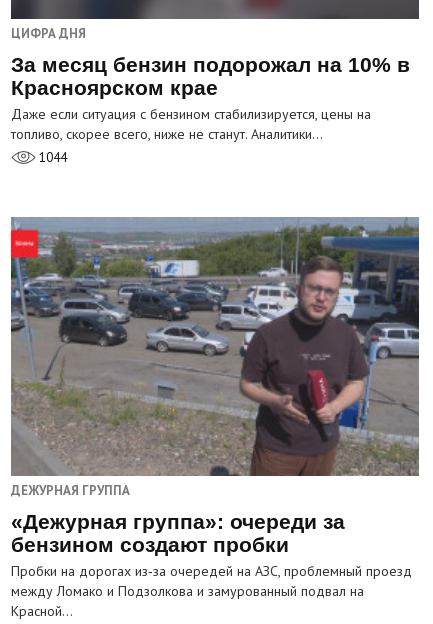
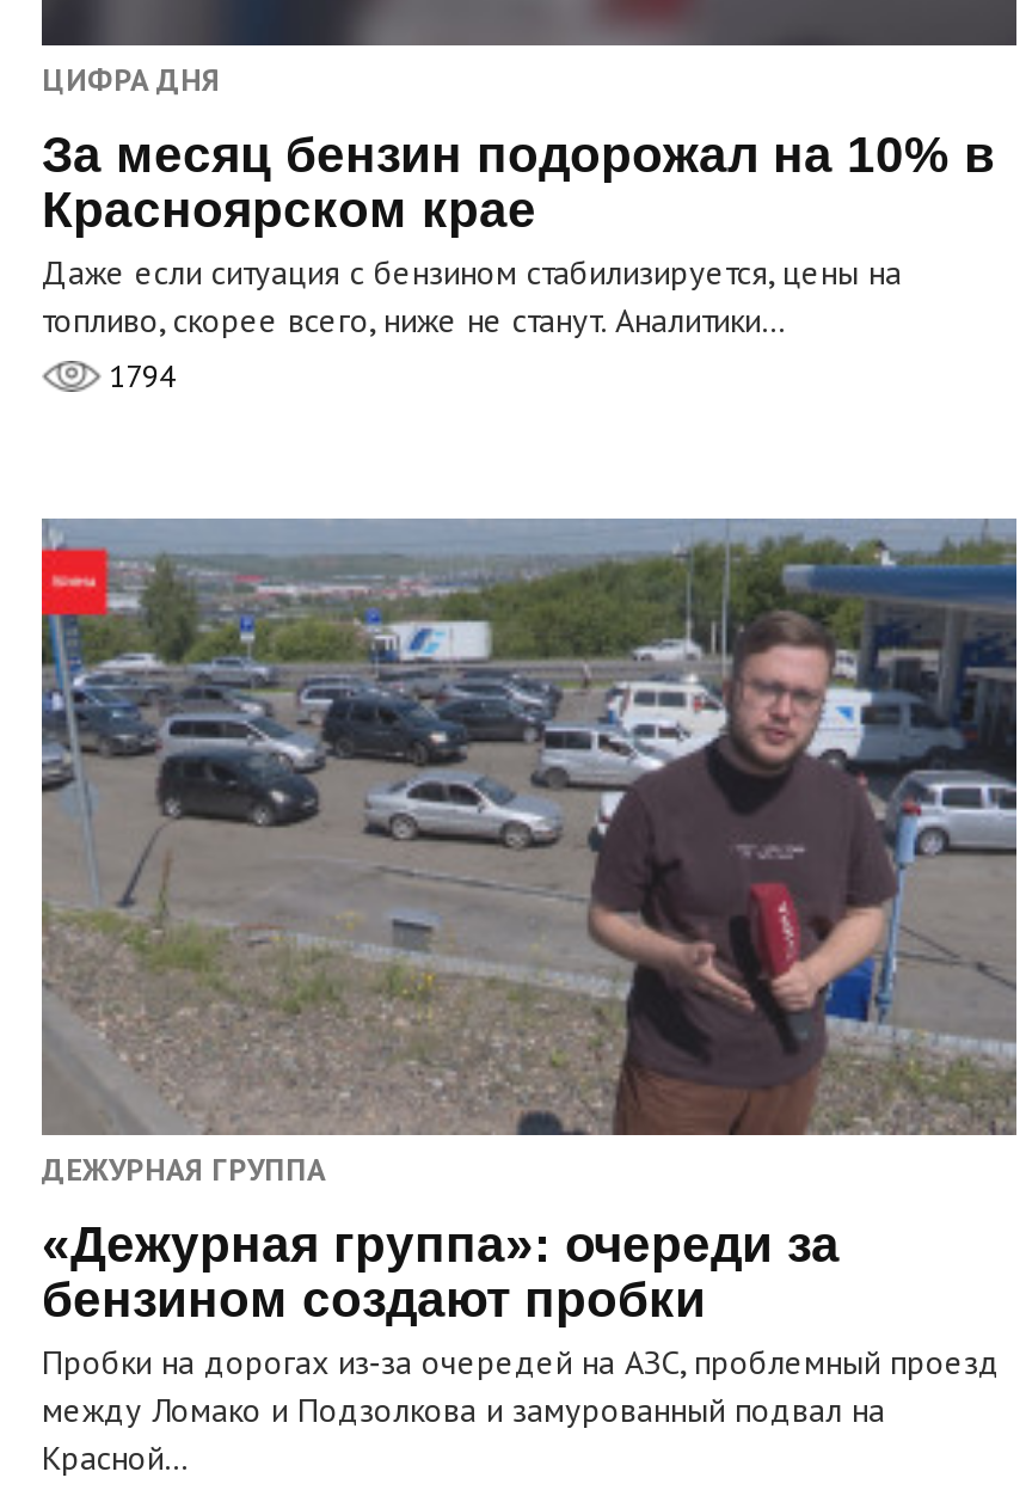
- 1044
+ 1794
